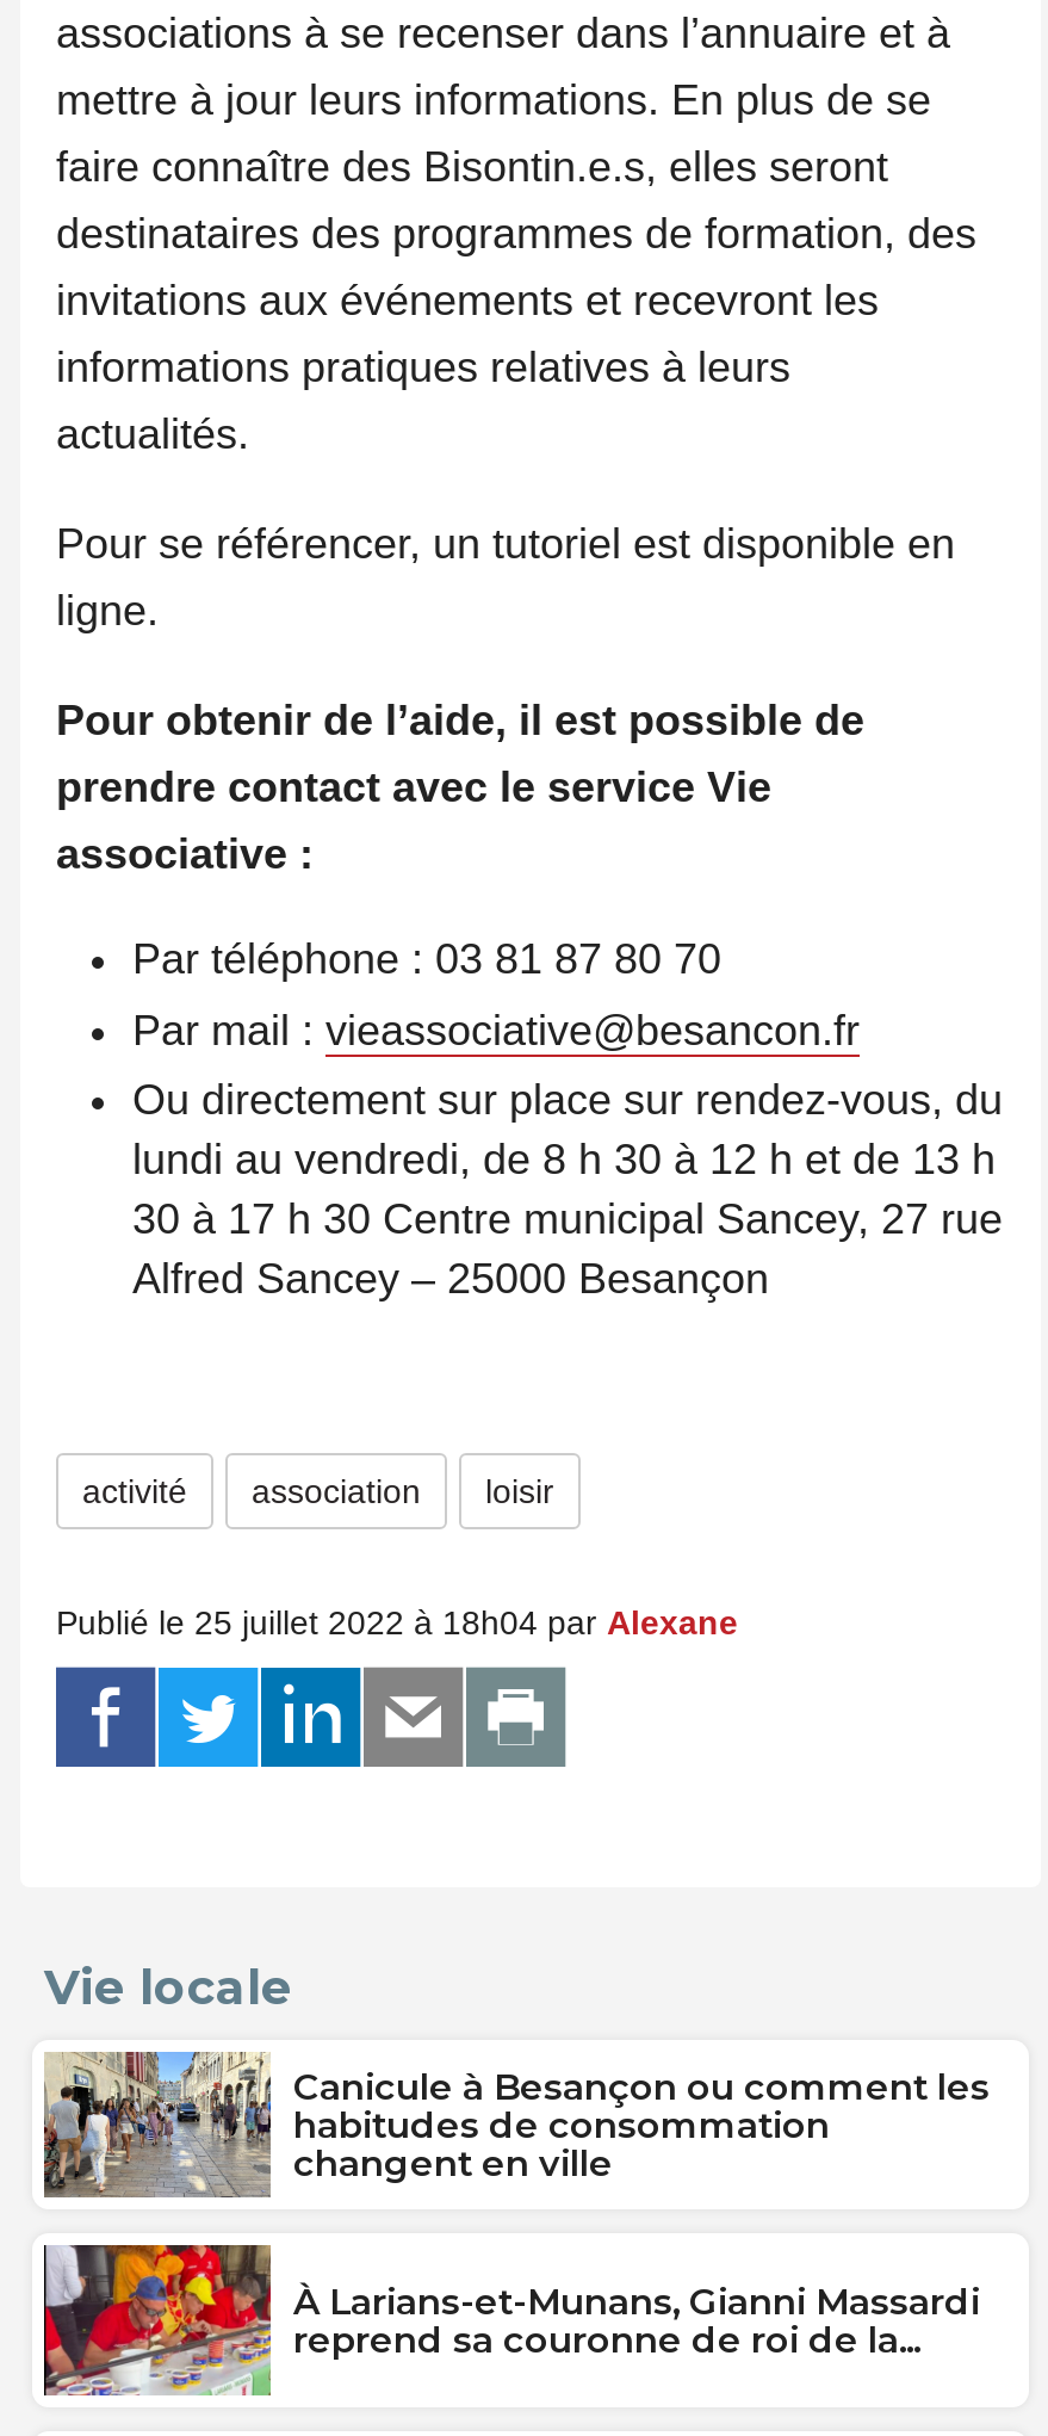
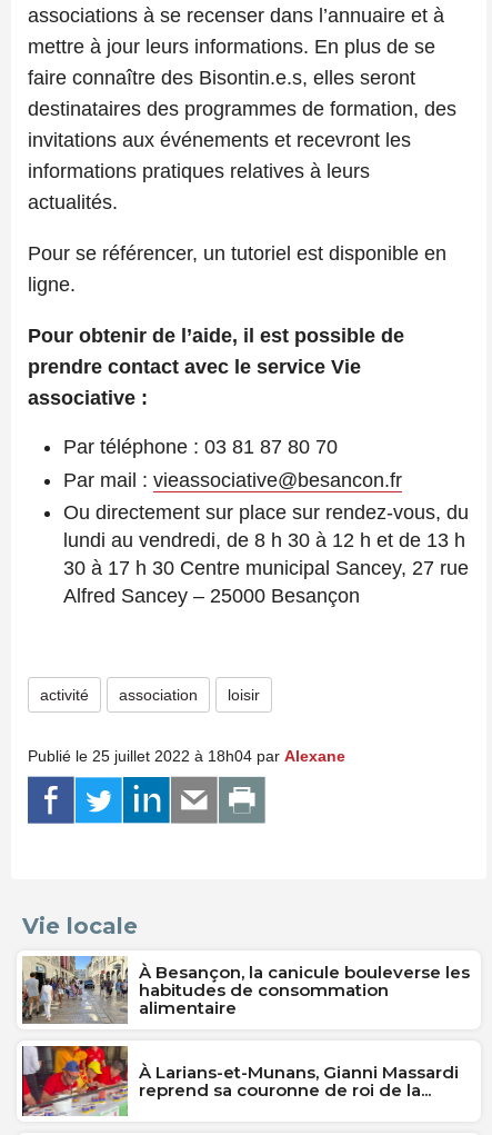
- Canicule à Besançon ou comment les
+ À Besançon, la canicule bouleverse les

- changent en ville
+ alimentaire
